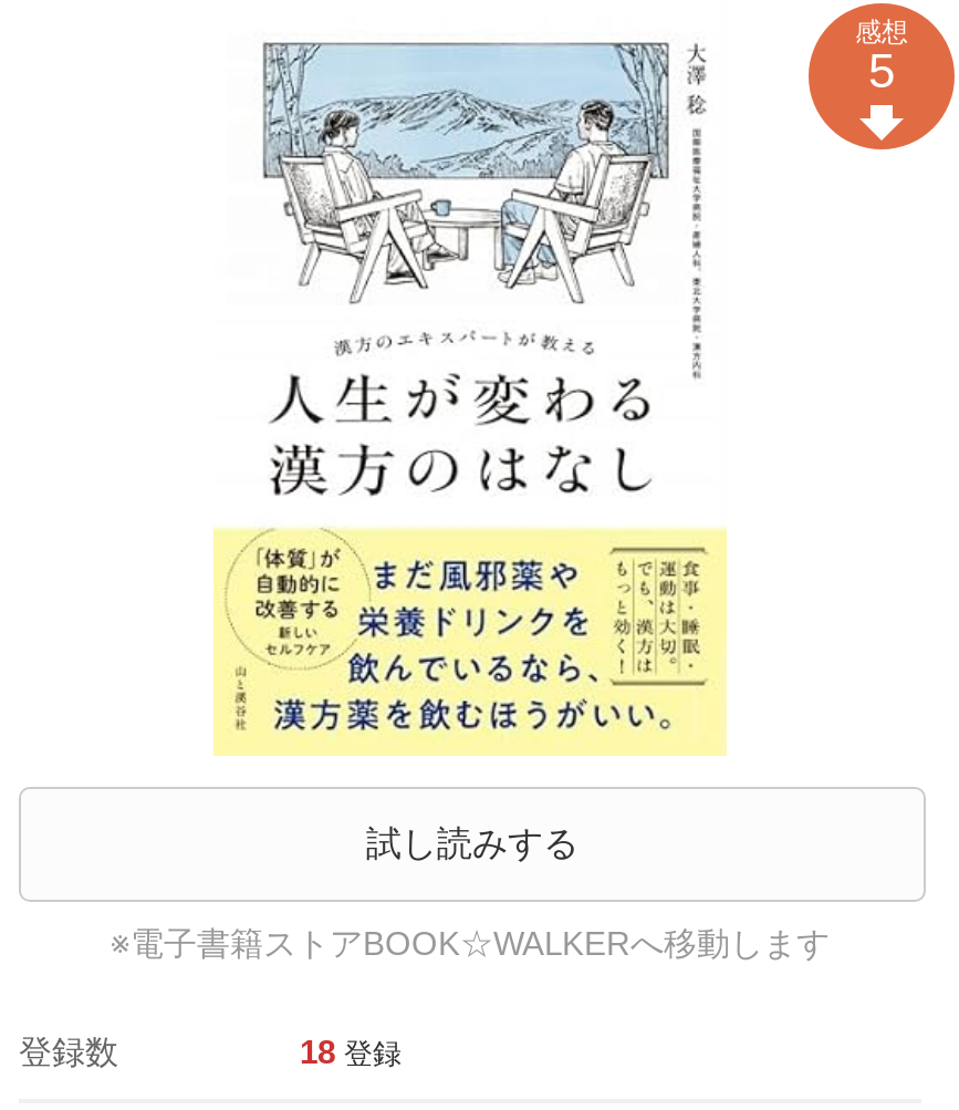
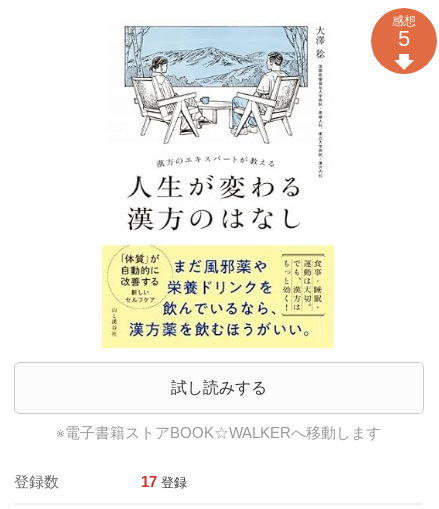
- 18 登録
+ 17 登録
